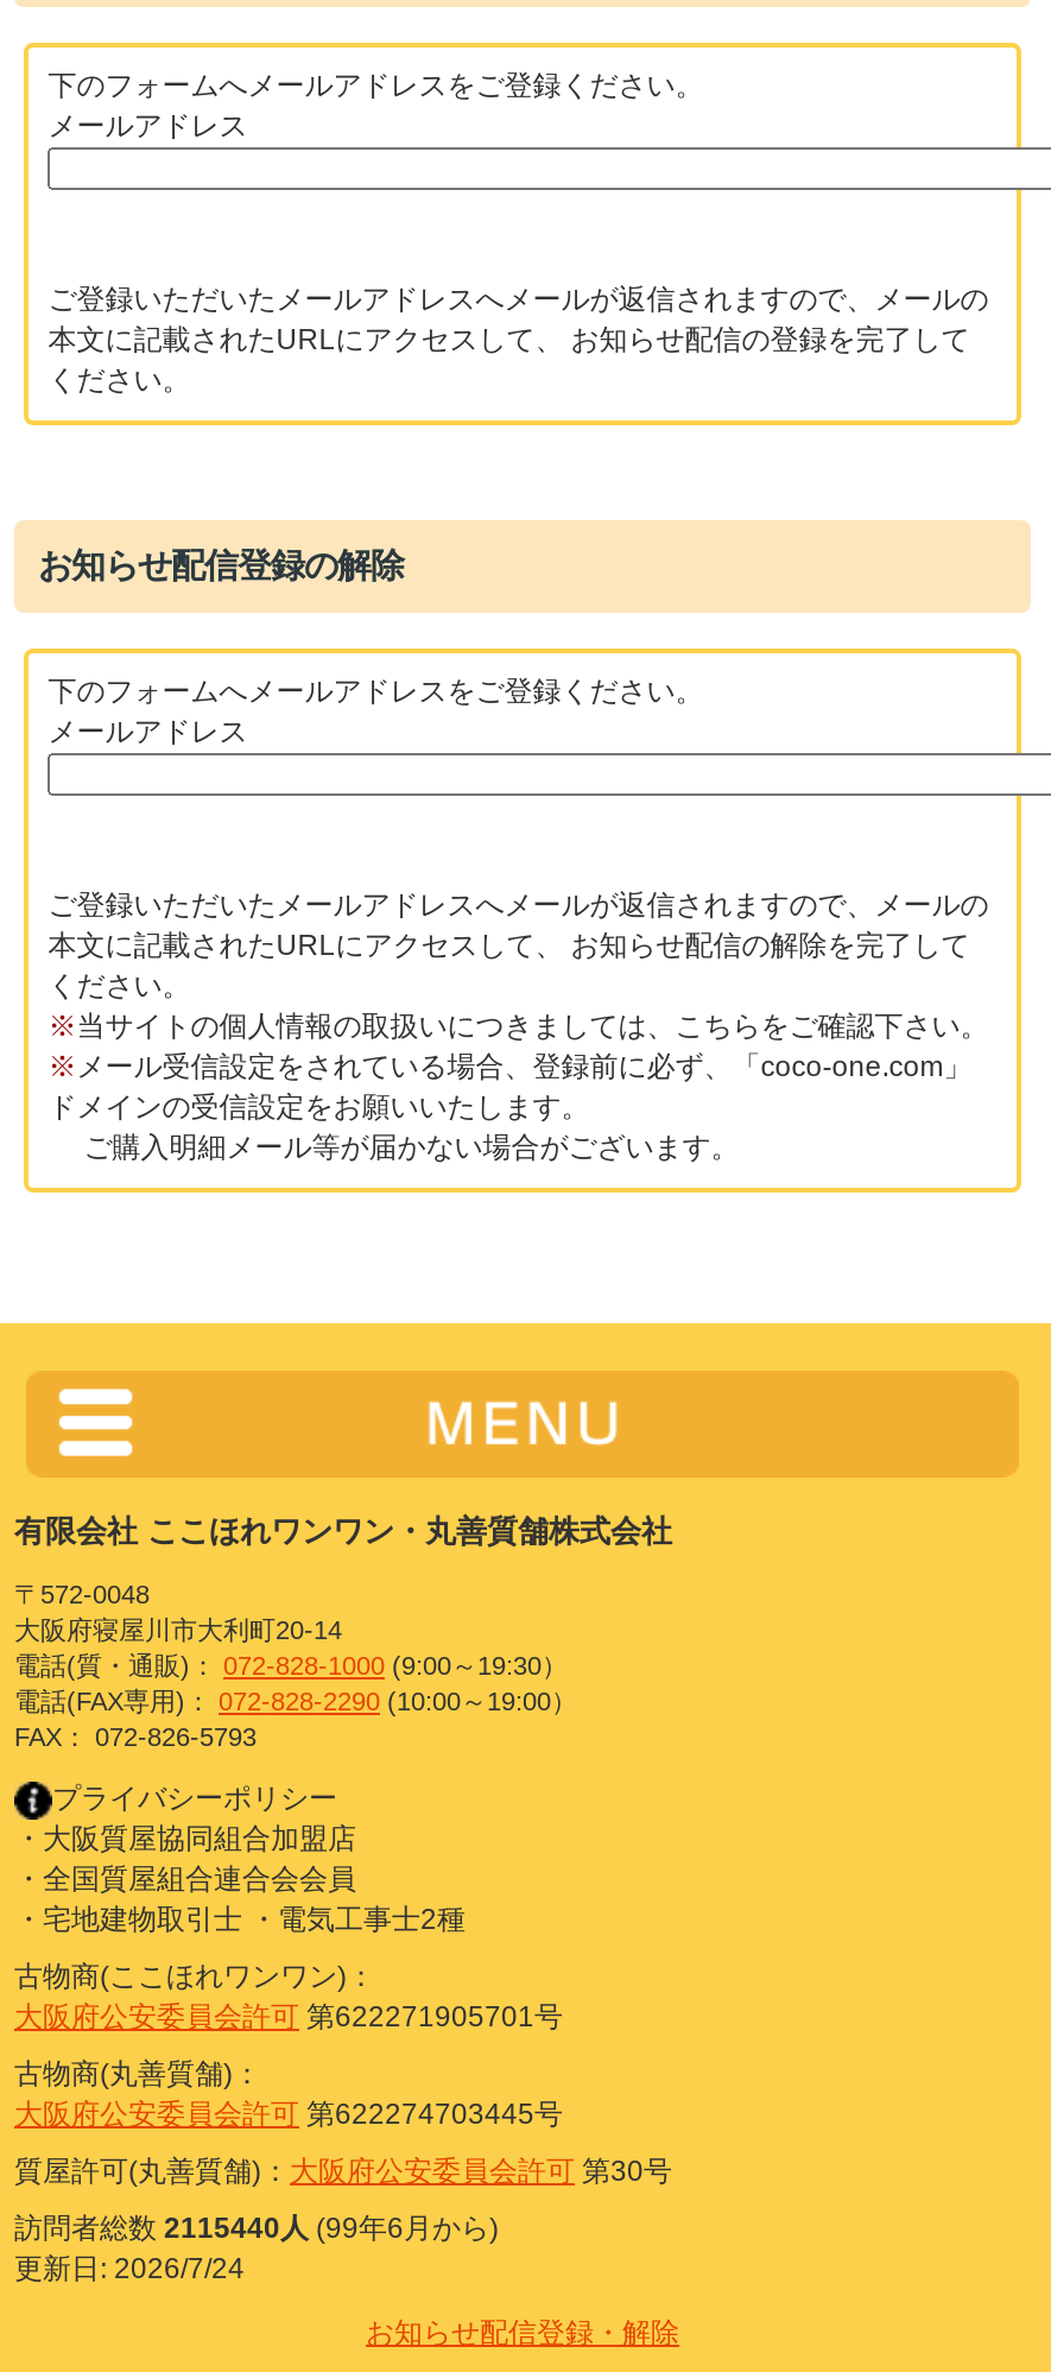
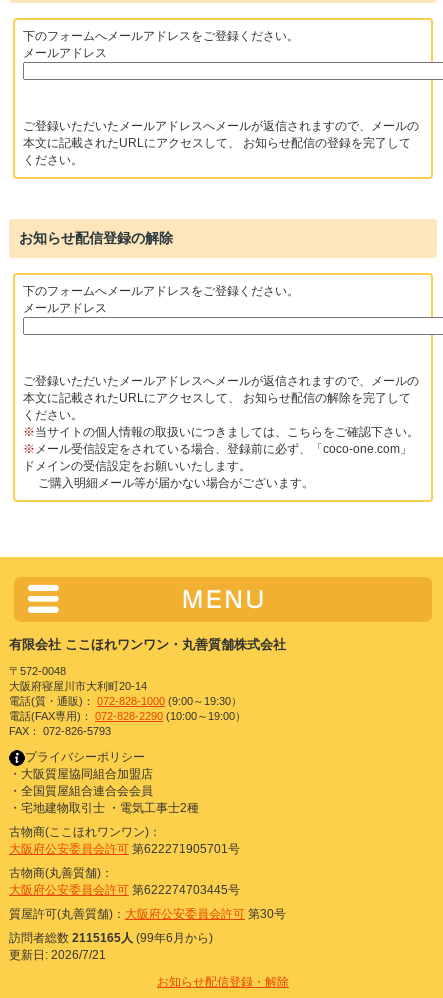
- 訪問者総数2115440人(99年6月から)
+ 訪問者総数2115165人(99年6月から)

- 更新日: 2026/7/24
+ 更新日: 2026/7/21
